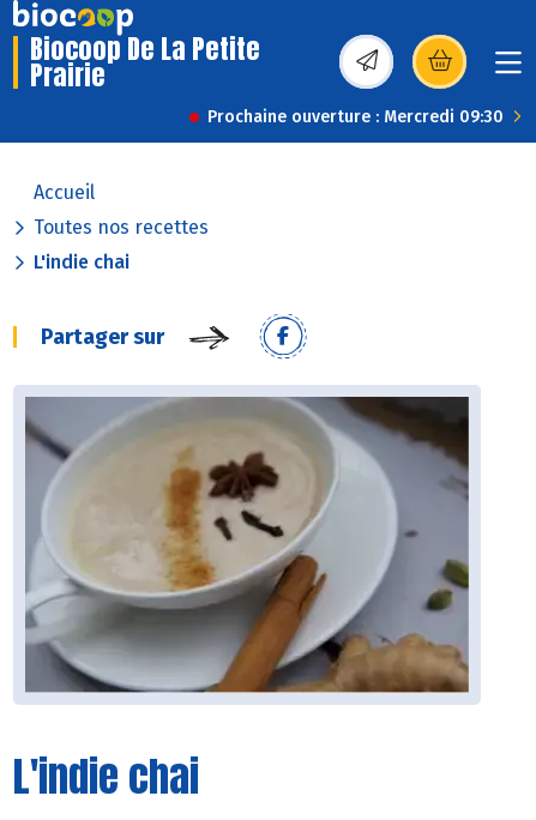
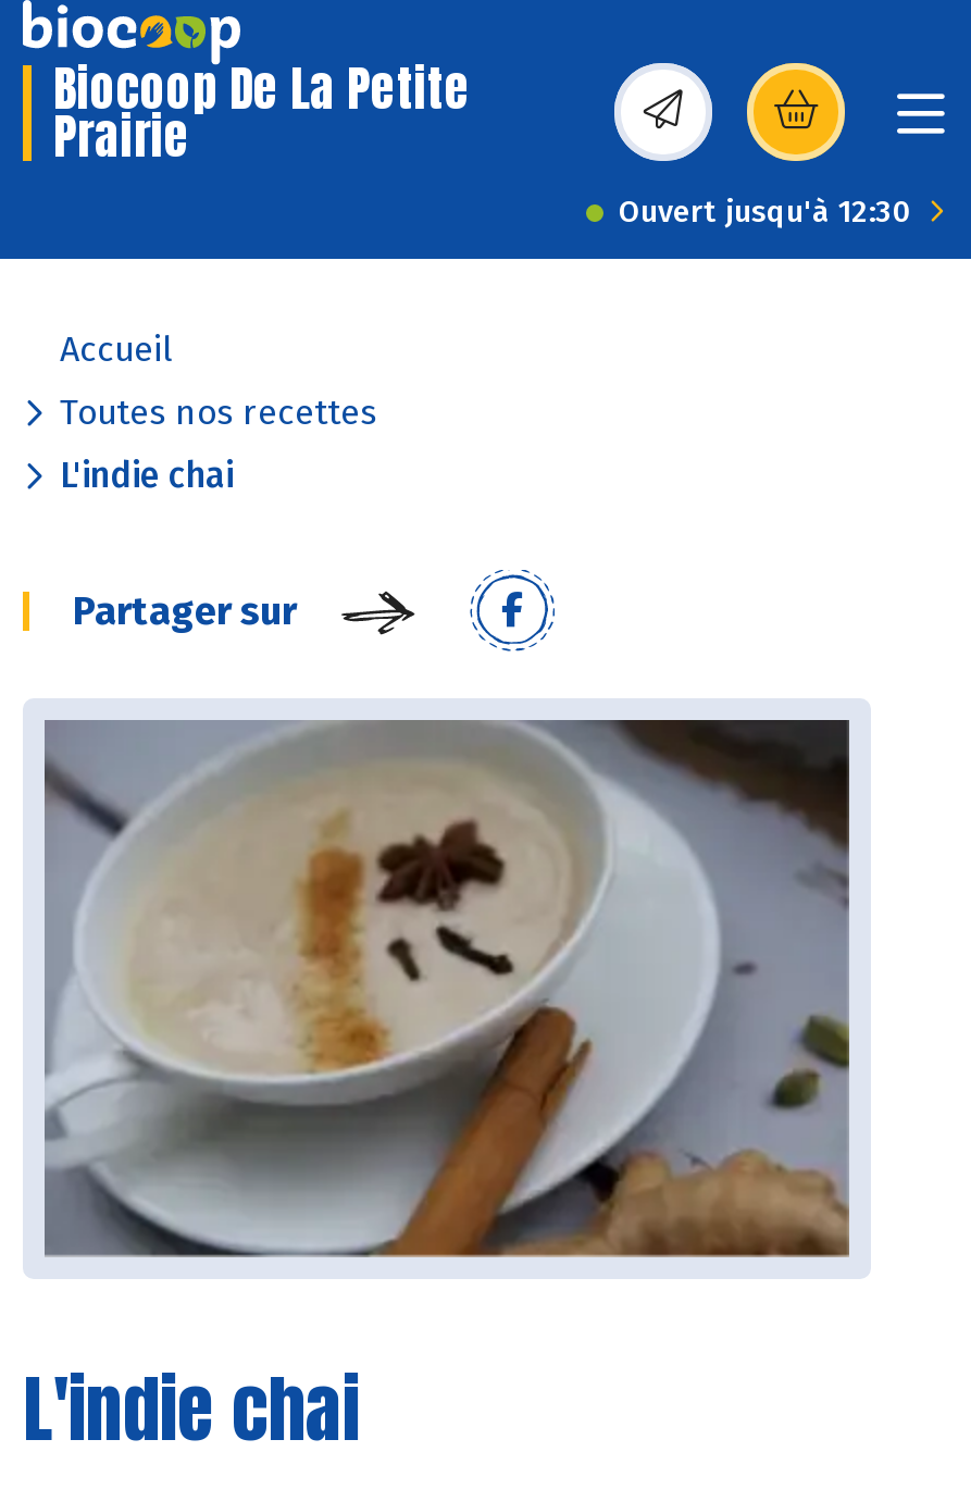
- Prochaine ouverture : Mercredi 09:30
+ Ouvert jusqu'à 12:30
